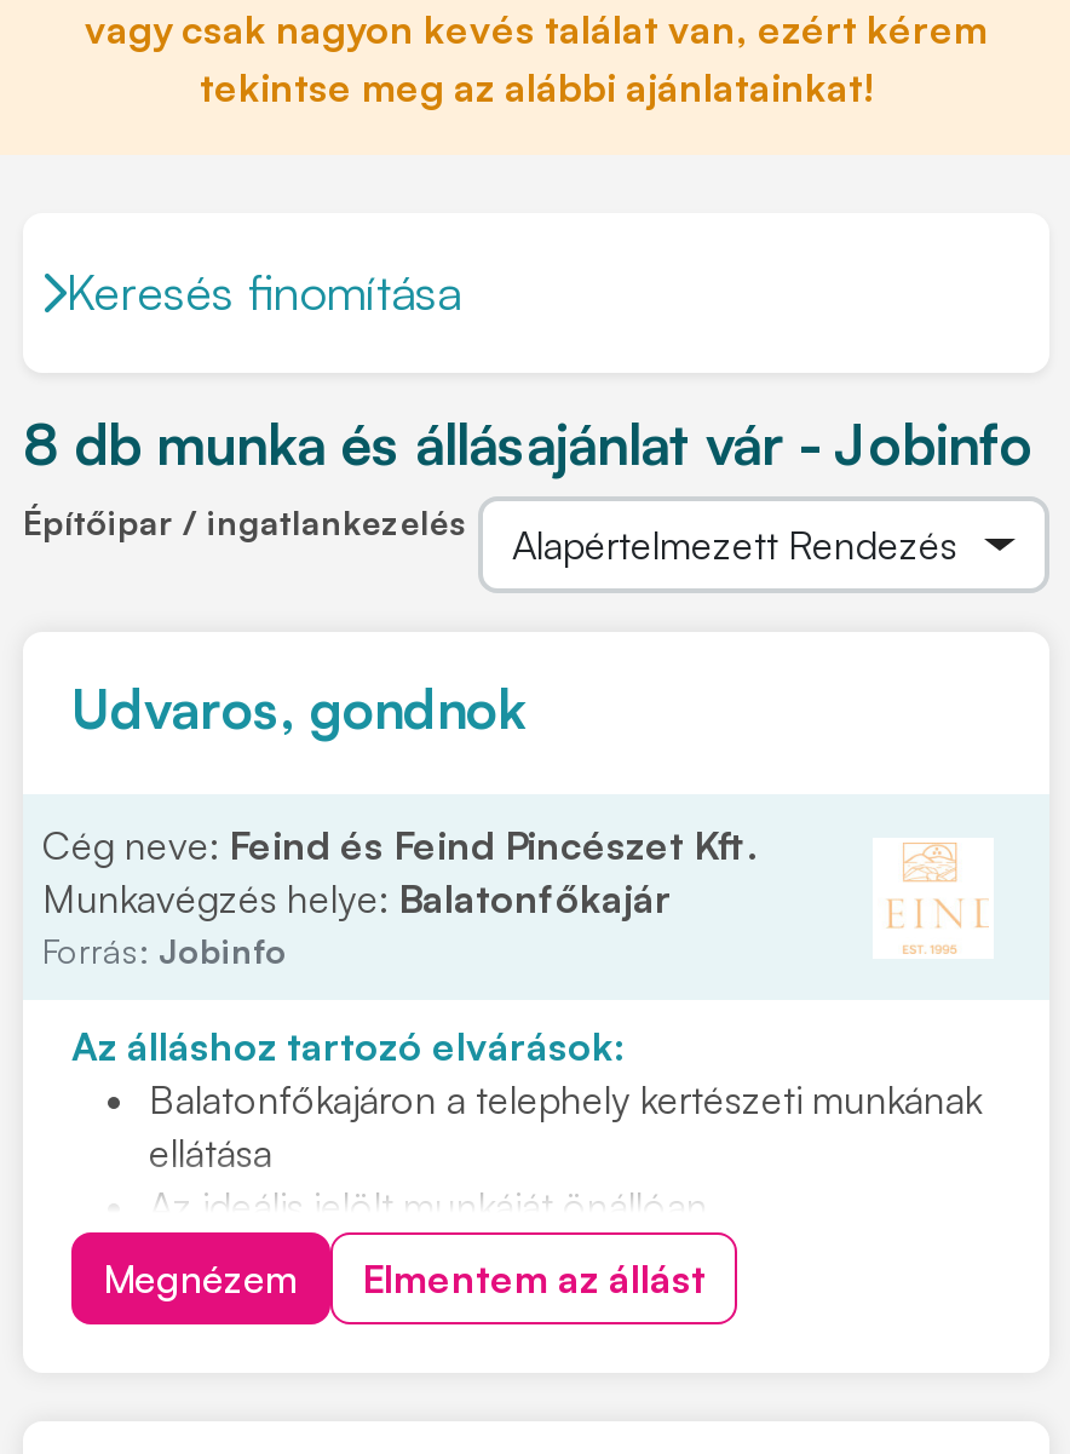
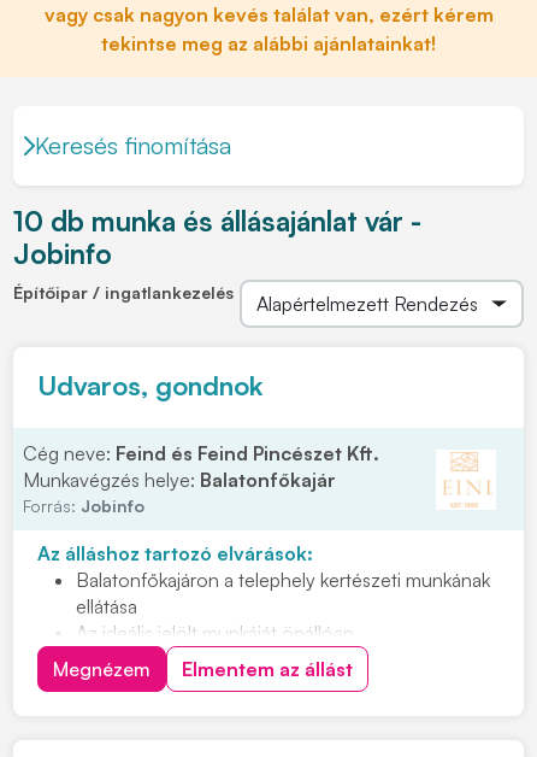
- 8 db munka és állásajánlat vár - Jobinfo
+ 10 db munka és állásajánlat vár -
+ Jobinfo
